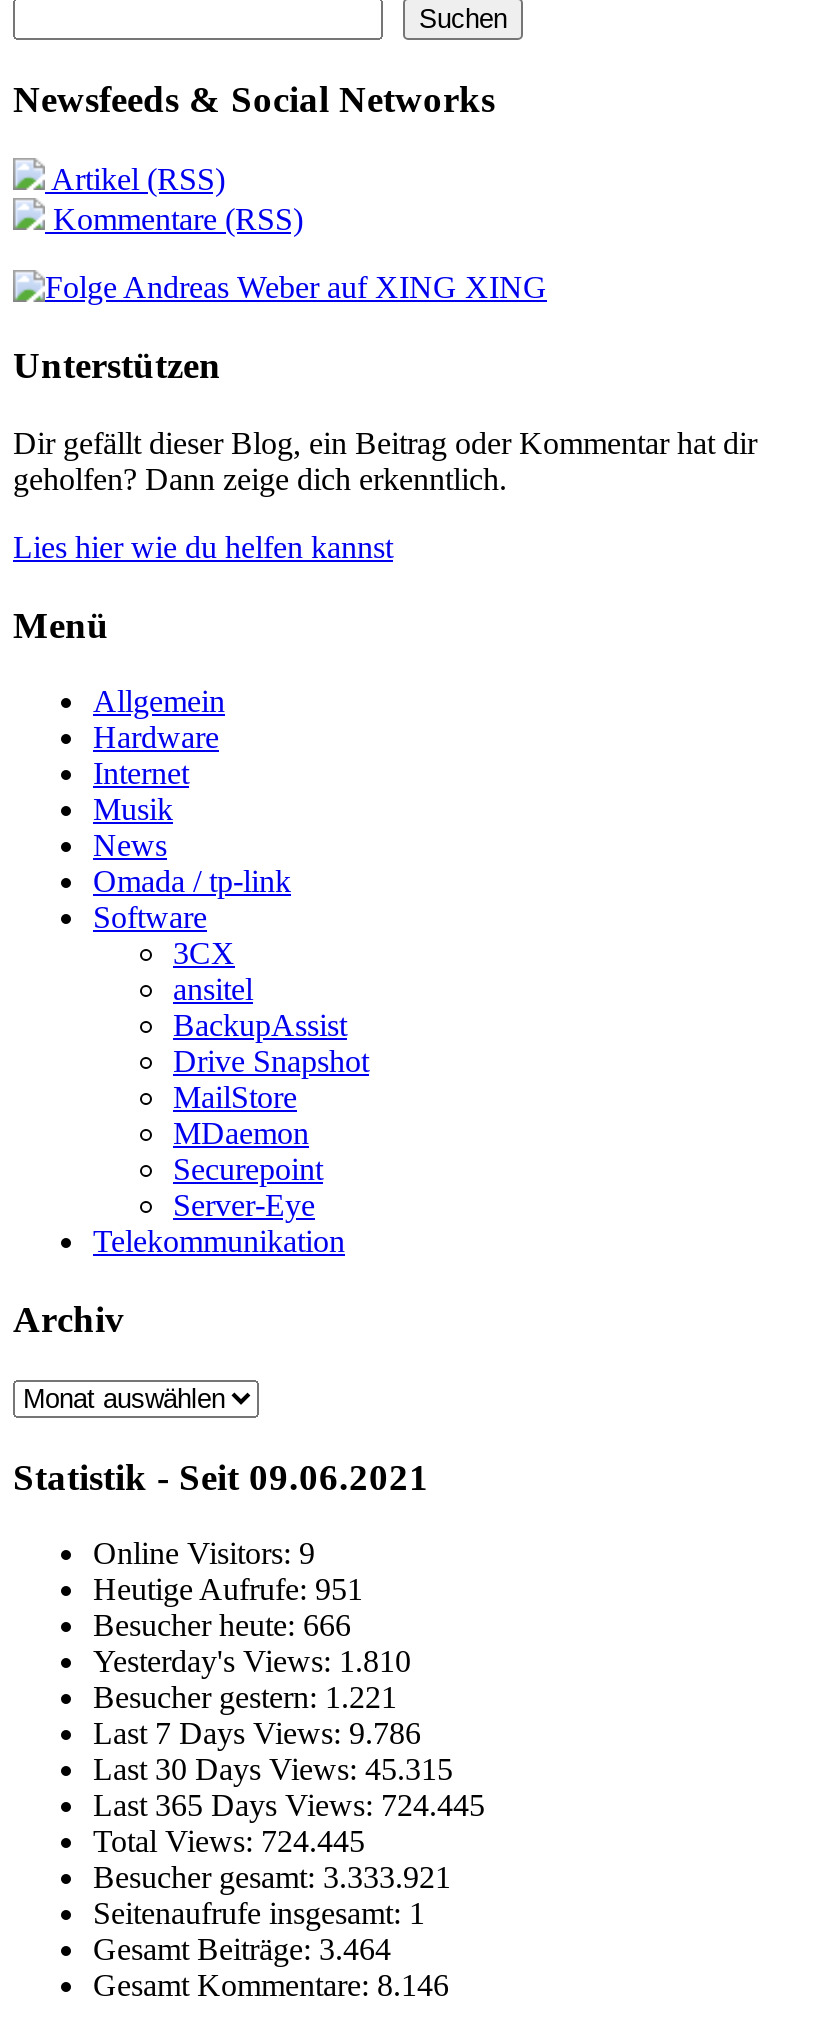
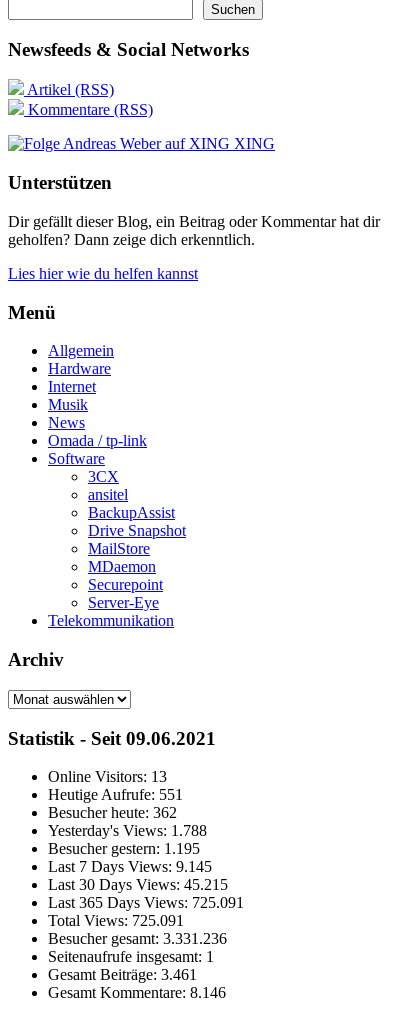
- Online Visitors: 9
+ Online Visitors: 13

- Heutige Aufrufe: 951
+ Heutige Aufrufe: 551

- Besucher heute: 666
+ Besucher heute: 362

- Yesterday's Views: 1.810
+ Yesterday's Views: 1.788

- Besucher gestern: 1.221
+ Besucher gestern: 1.195

- Last 7 Days Views: 9.786
+ Last 7 Days Views: 9.145

- Last 30 Days Views: 45.315
+ Last 30 Days Views: 45.215

- Last 365 Days Views: 724.445
+ Last 365 Days Views: 725.091

- Total Views: 724.445
+ Total Views: 725.091

- Besucher gesamt: 3.333.921
+ Besucher gesamt: 3.331.236

- Gesamt Beiträge:3.464
+ Gesamt Beiträge:3.461
